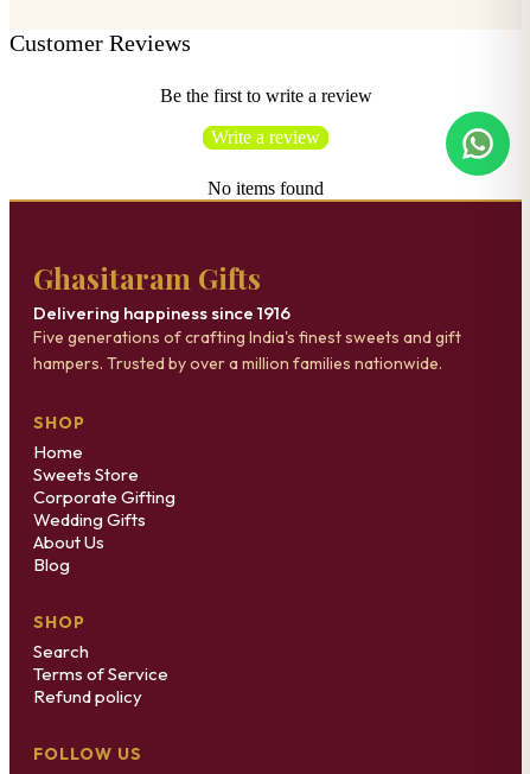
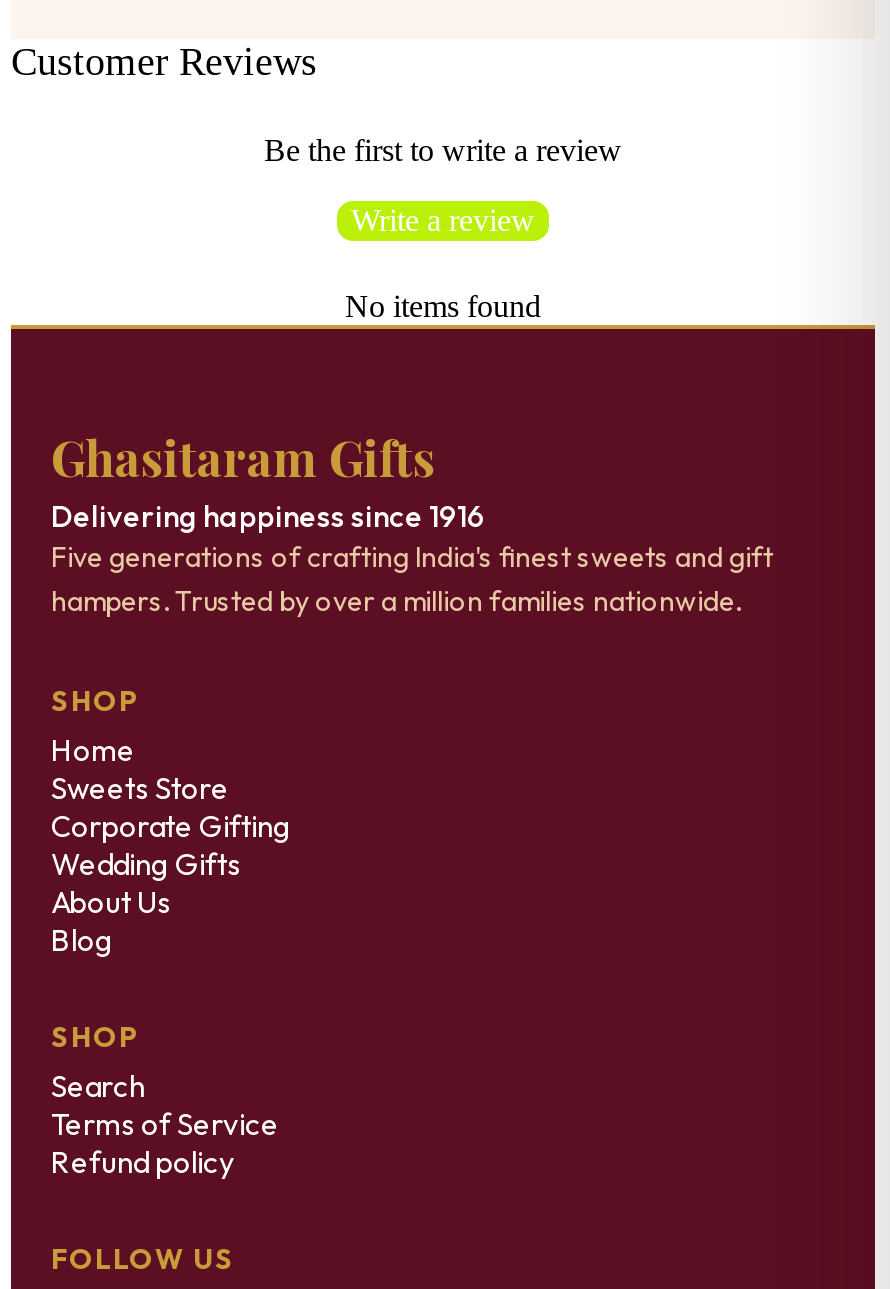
- [image]
